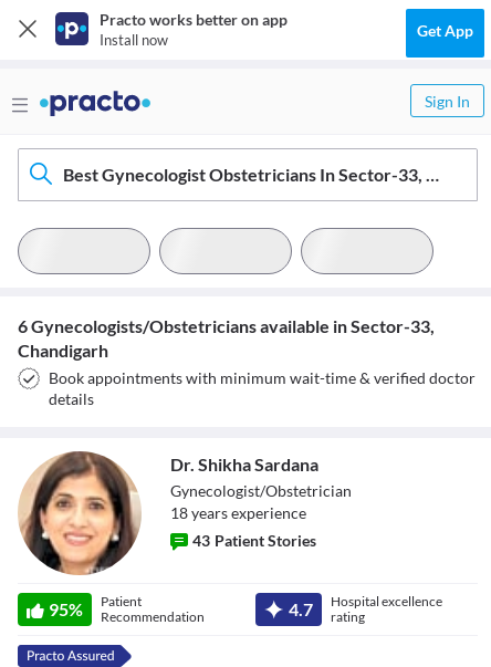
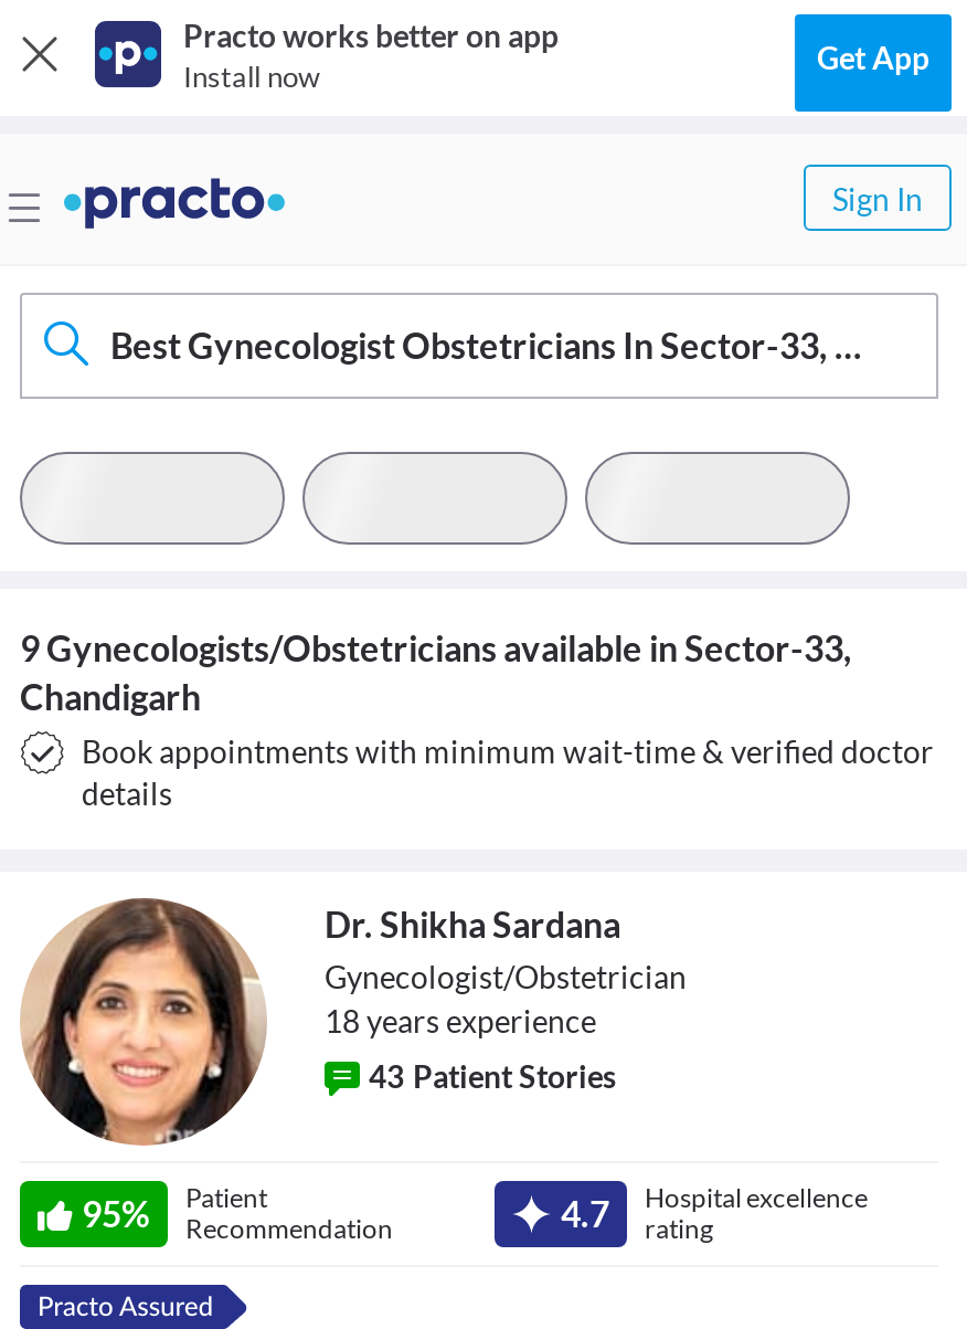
- 6 Gynecologists/Obstetricians available in Sector-33,
+ 9 Gynecologists/Obstetricians available in Sector-33,
